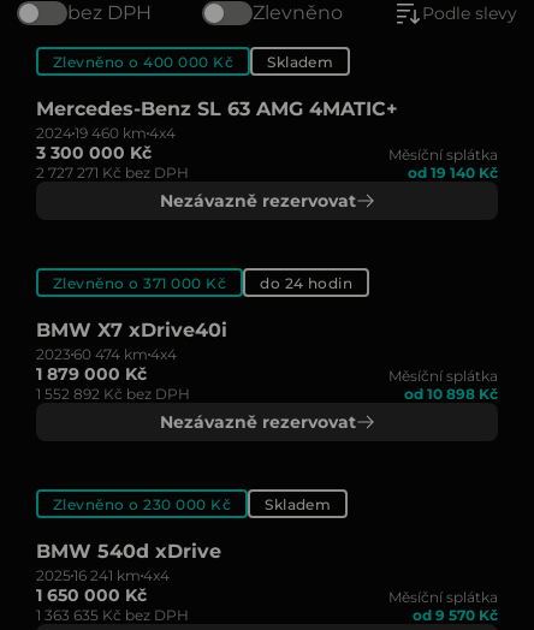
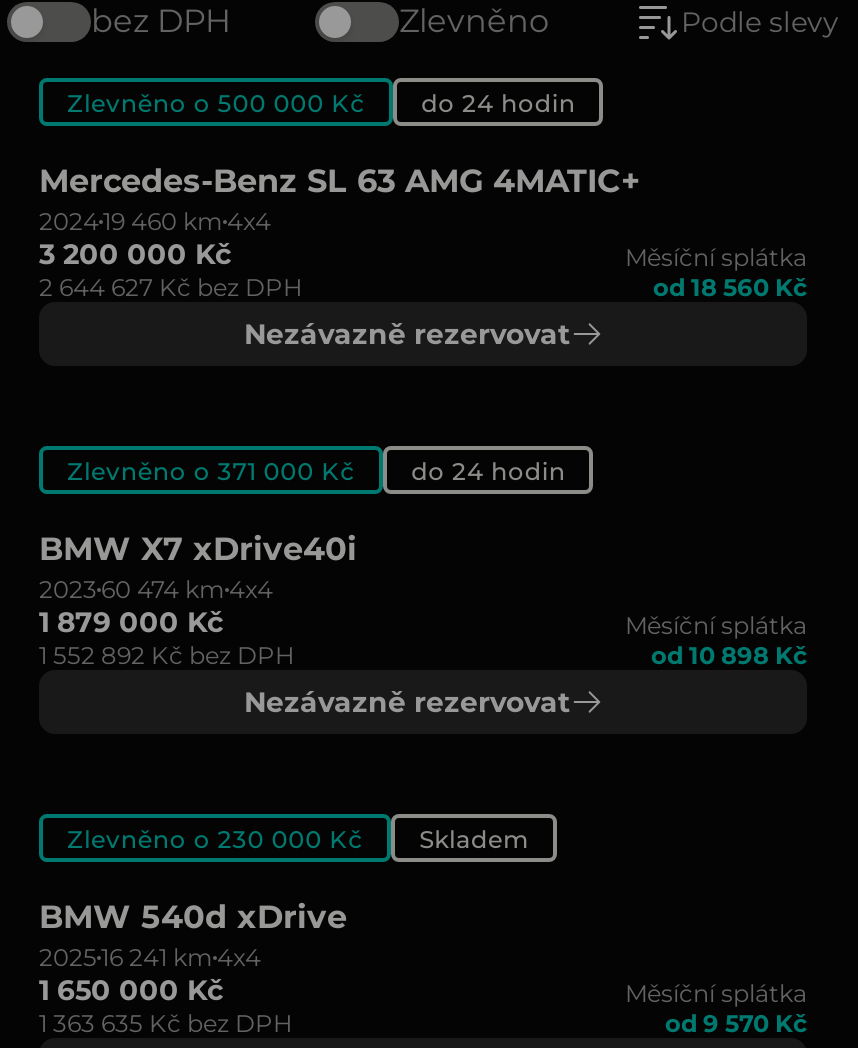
- Zlevněno o 400 000 Kč
- Skladem
+ Zlevněno o 500 000 Kč
+ do 24 hodin

- 3 300 000 Kč
+ 3 200 000 Kč

- 2 727 271 Kč bez DPH
+ 2 644 627 Kč bez DPH

- od 19 140 Kč
+ od 18 560 Kč
